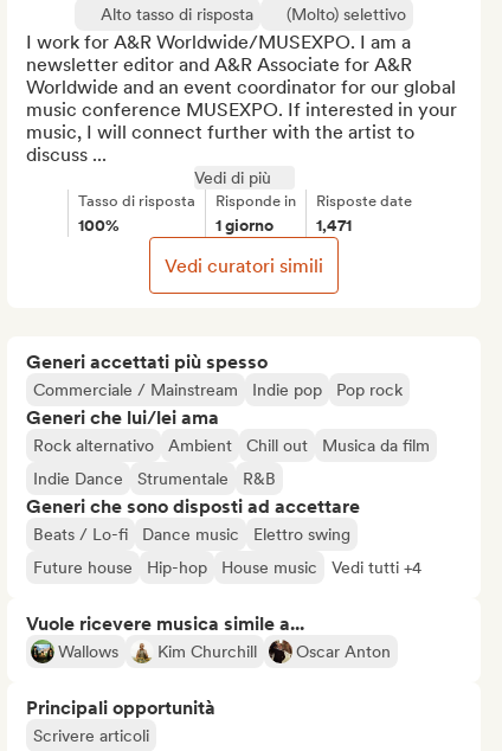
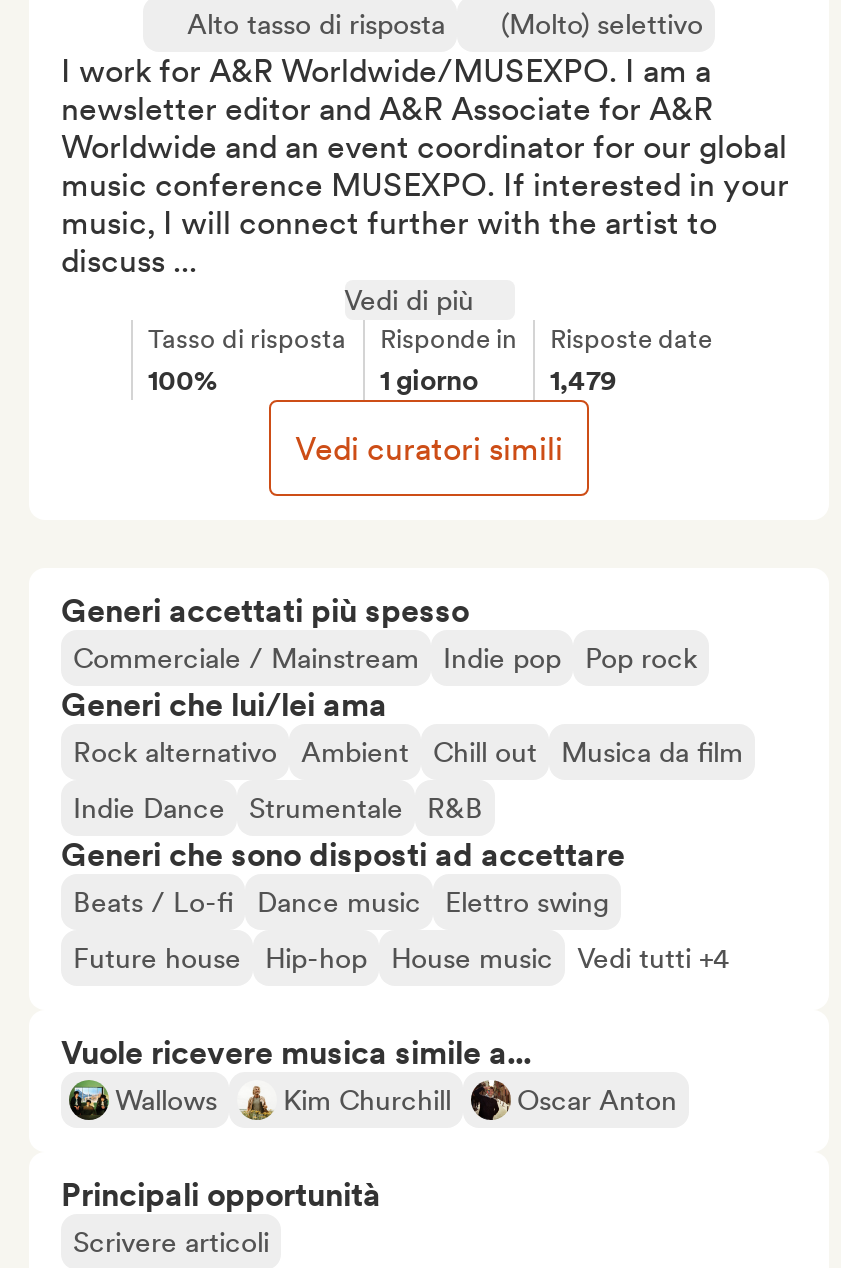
- 1,471
+ 1,479
